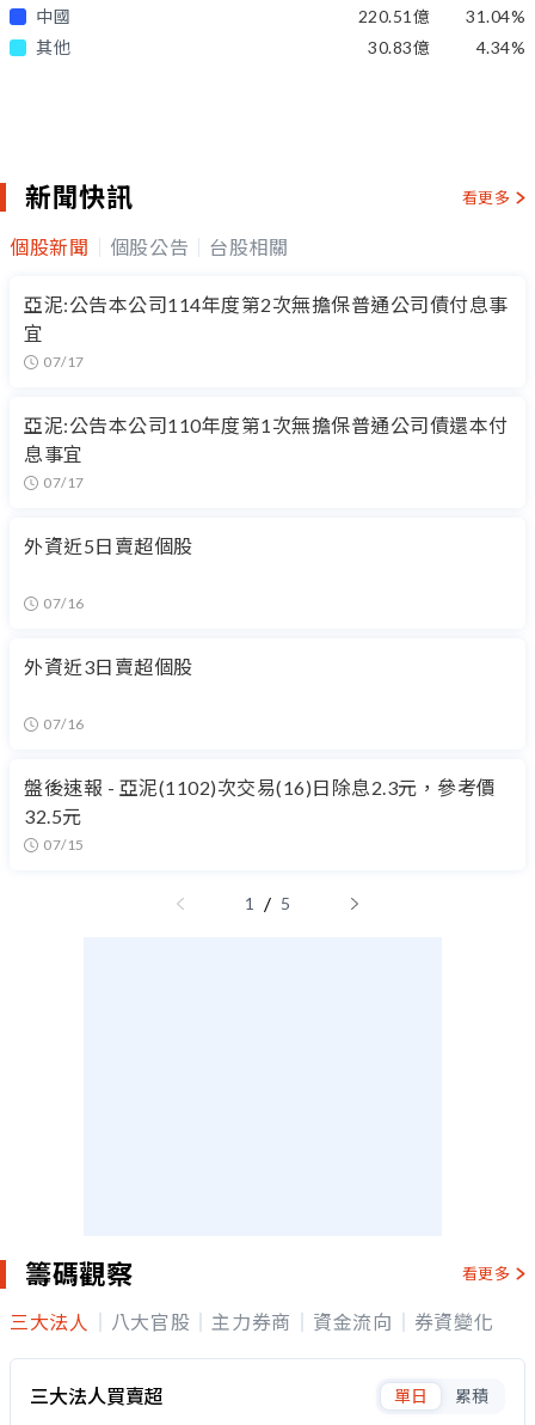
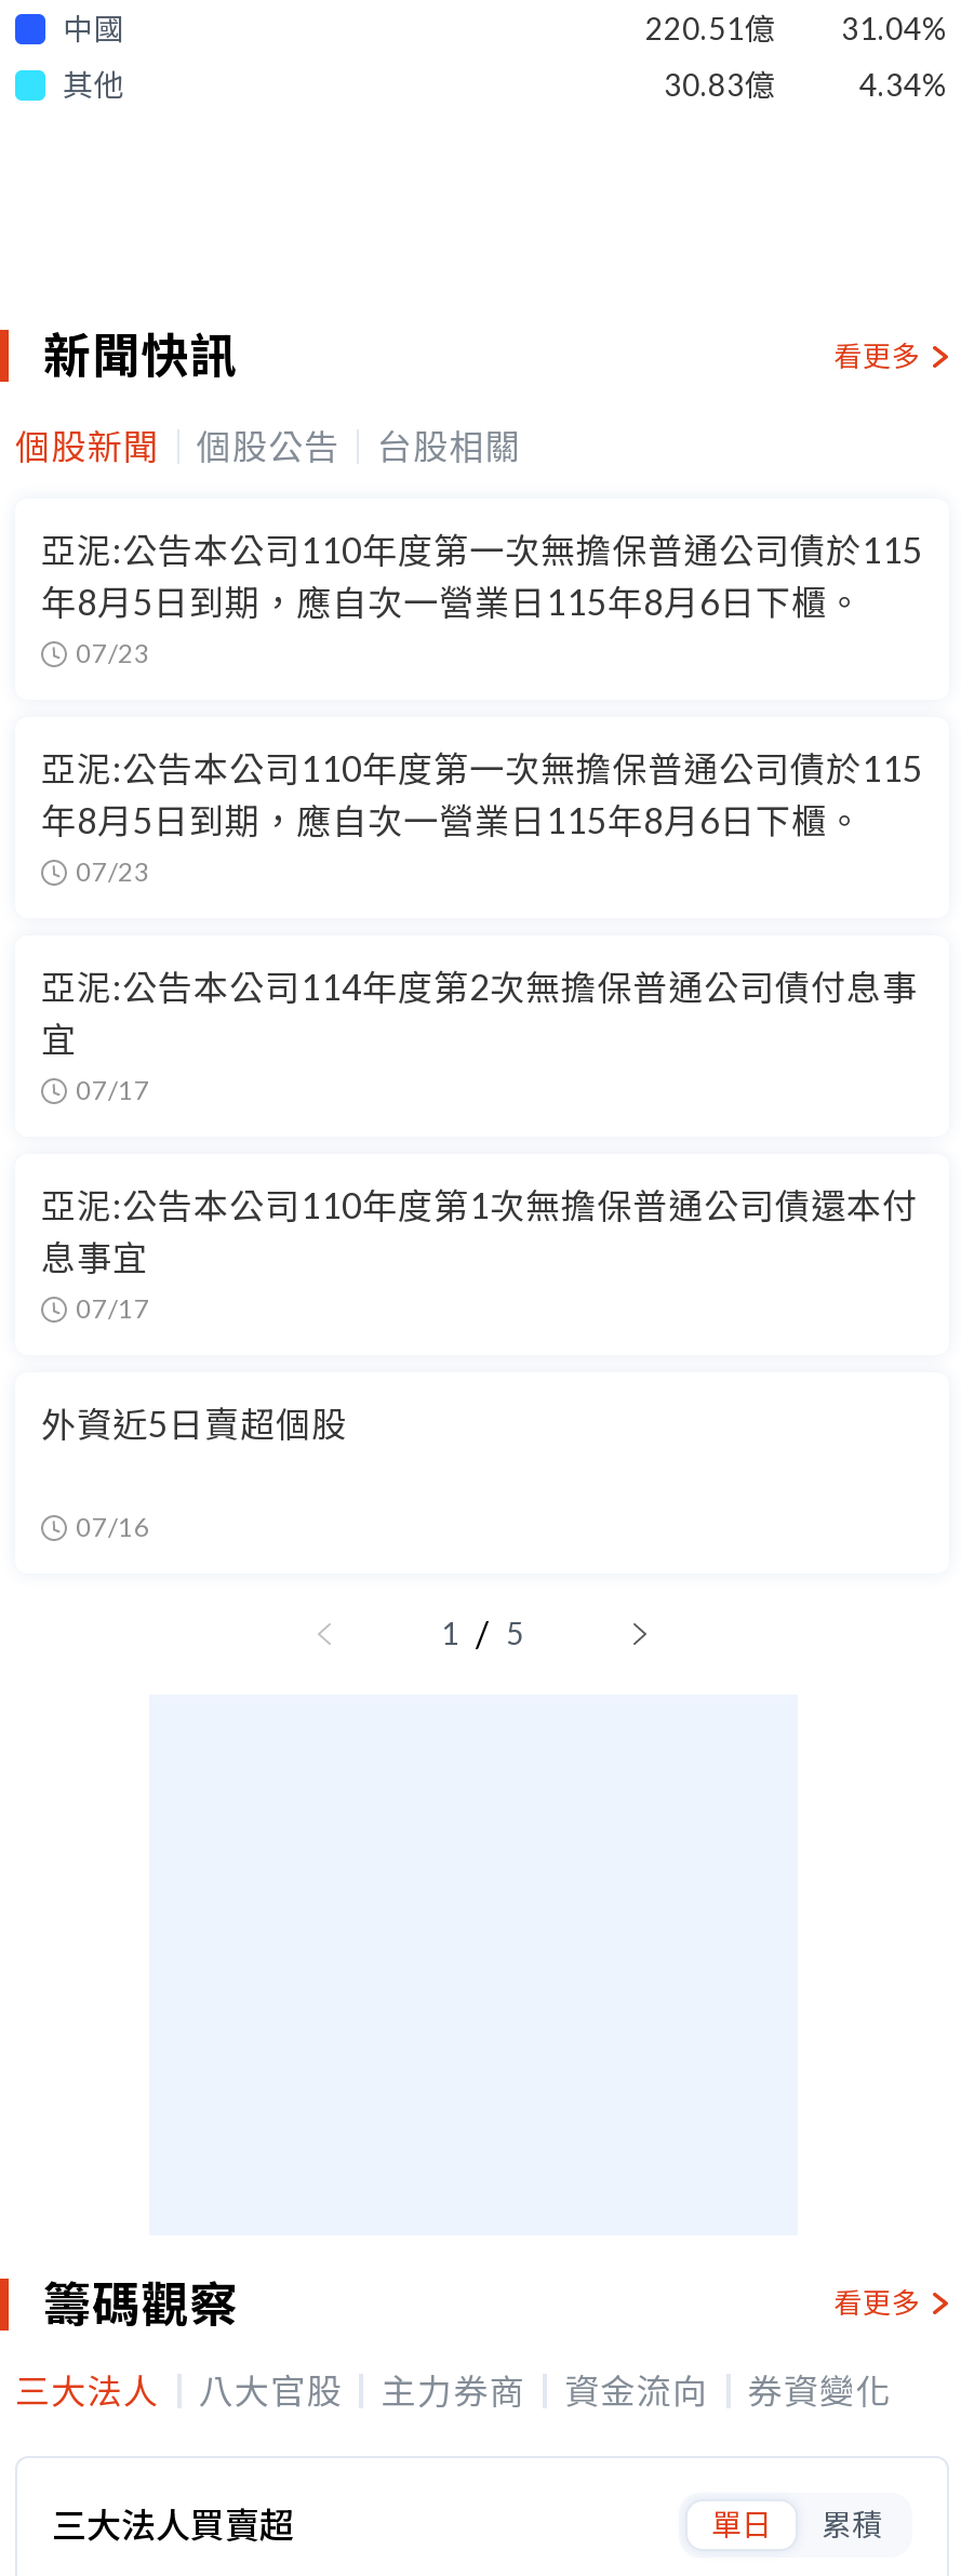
+ 亞泥:公告本公司110年度第一次無擔保普通公司債於115
+ 年8月5日到期，應自次一營業日115年8月6日下櫃。
+ 07/23
+ 亞泥:公告本公司110年度第一次無擔保普通公司債於115
+ 年8月5日到期，應自次一營業日115年8月6日下櫃。
+ 07/23

moved down: 亞泥:公告本公司114年度第2次無擔保普通公司債付息事 | 宜 | 07/17 | 亞泥:公告本公司110年度第1次無擔保普通公司債還本付 | 息事宜 | 07/17 | 外資近5日賣超個股 | 07/16

- 外資近3日賣超個股
- 07/16
- 盤後速報 - 亞泥(1102)次交易(16)日除息2.3元，參考價
- 32.5元
- 07/15
